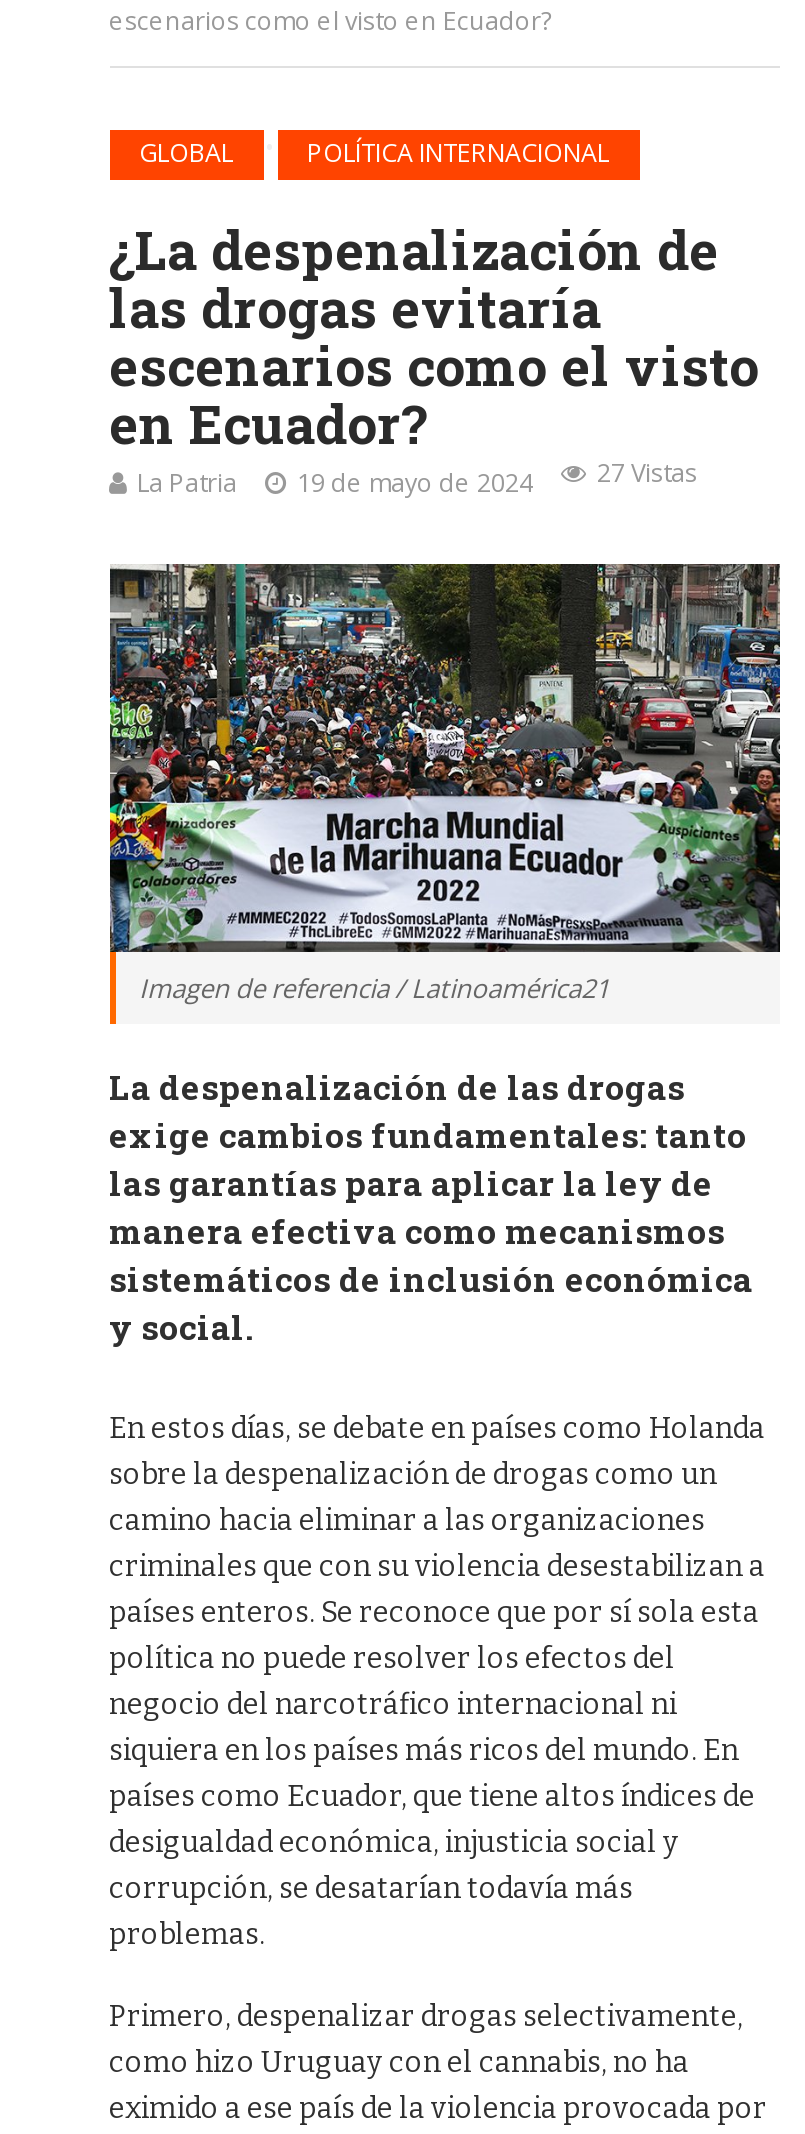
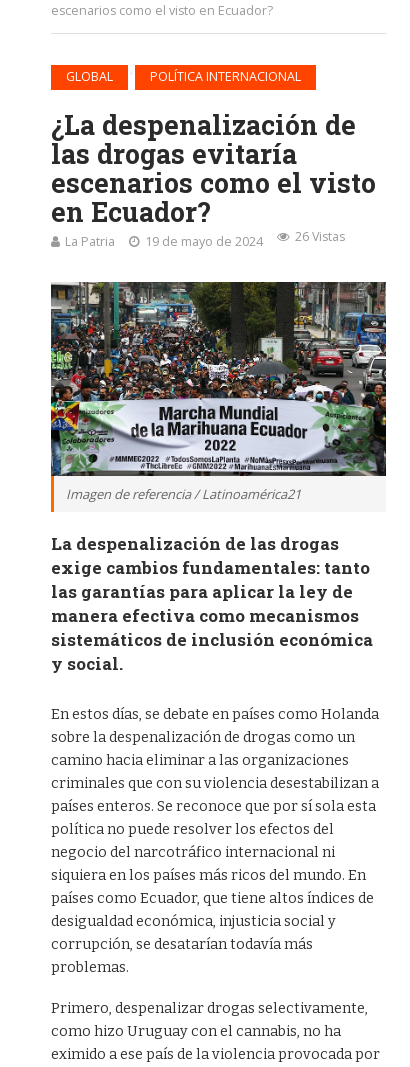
- La Patria 19 de mayo de 2024 27 Vistas
+ La Patria 19 de mayo de 2024 26 Vistas
